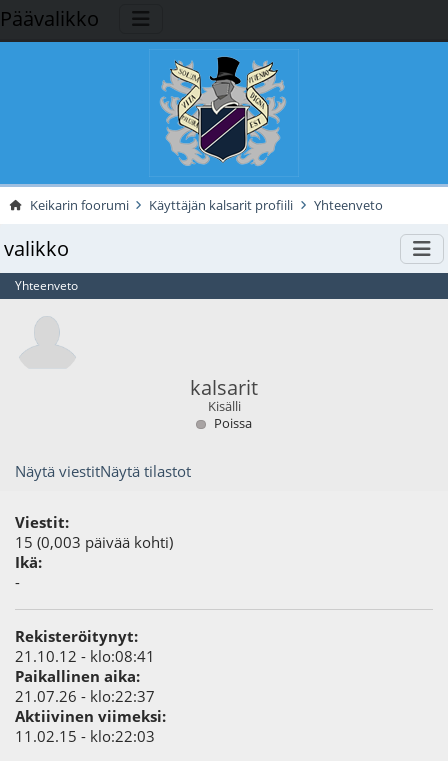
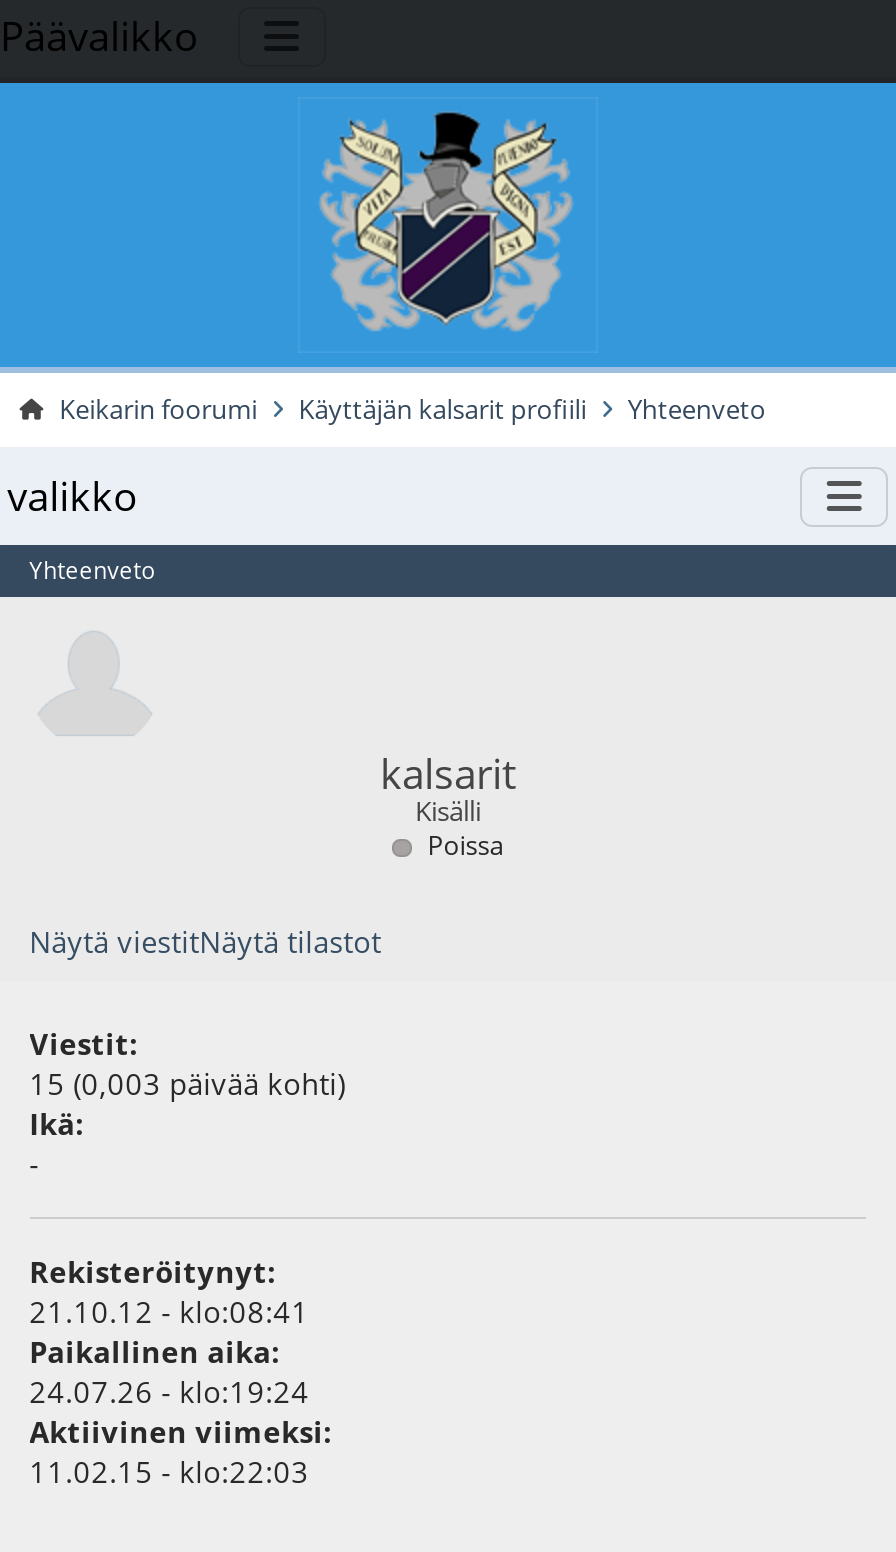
- 21.07.26 - klo:22:37
+ 24.07.26 - klo:19:24
